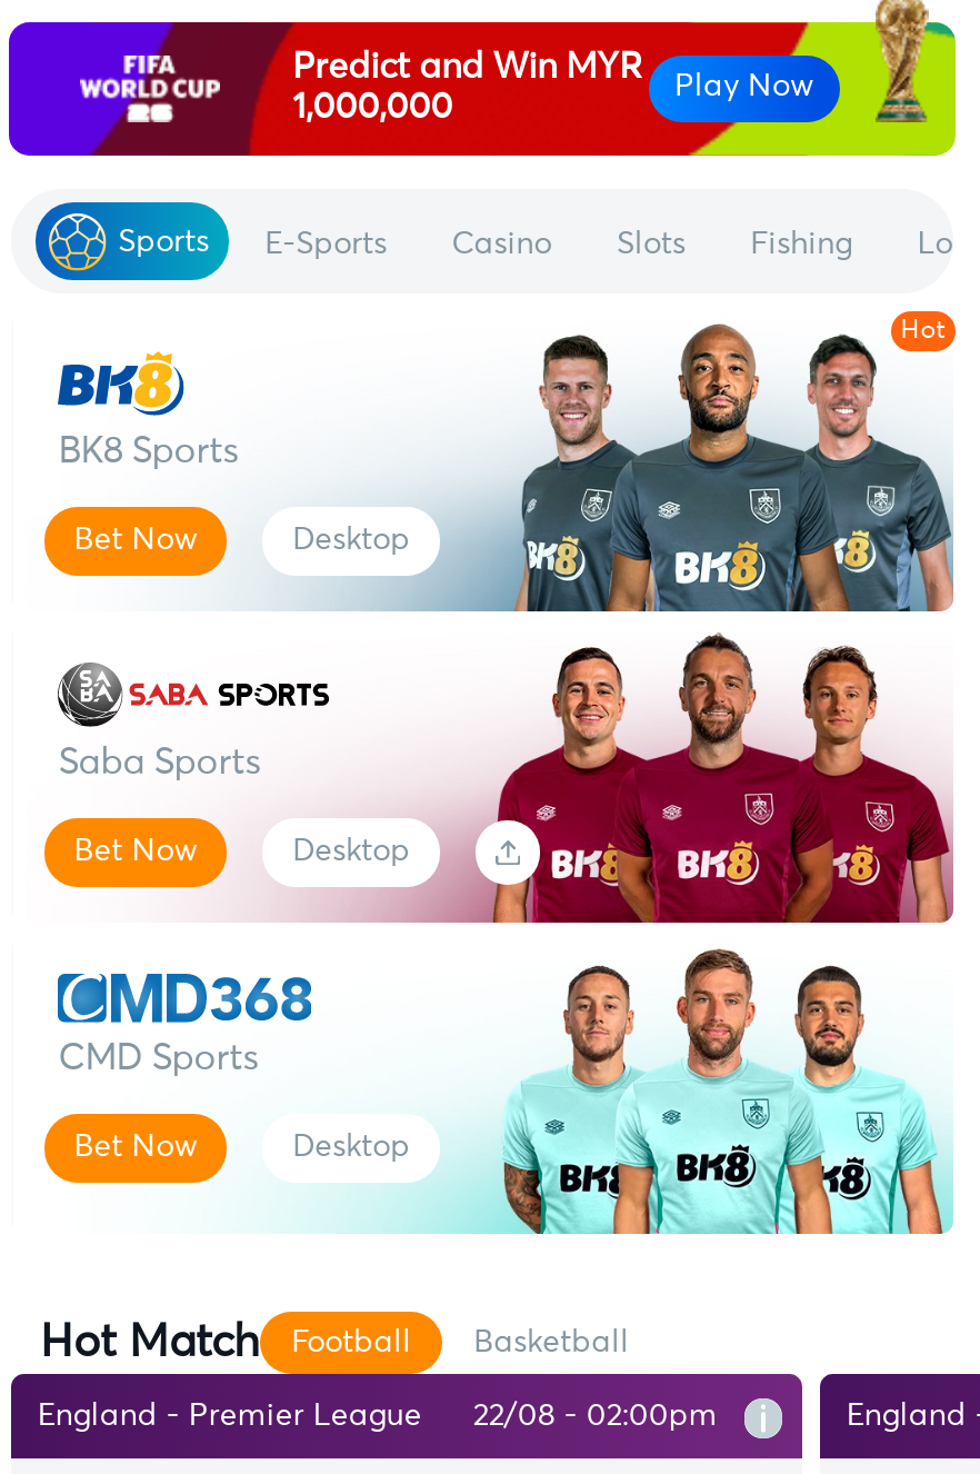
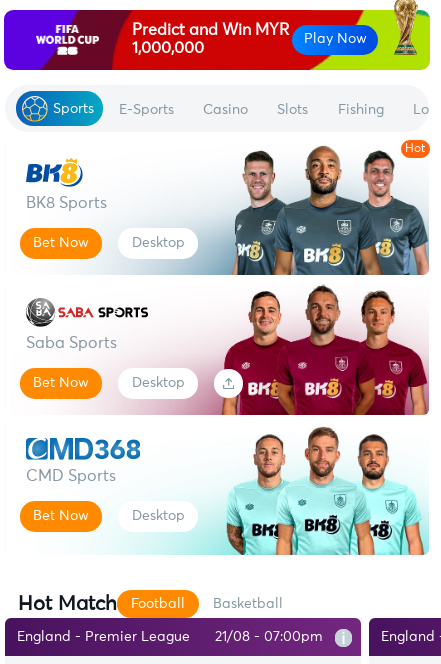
- England - Premier League 22/08 - 02:00pm
+ England - Premier League 21/08 - 07:00pm
